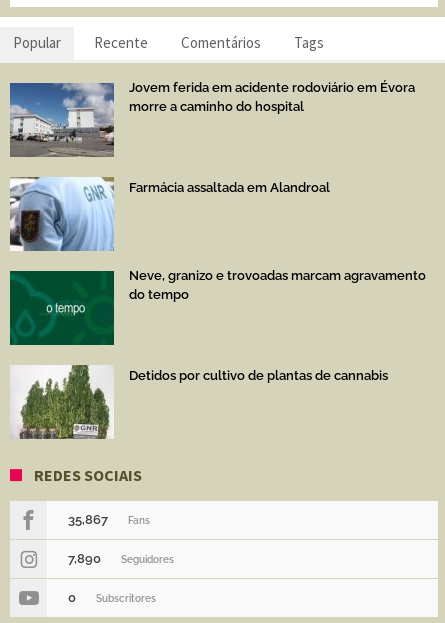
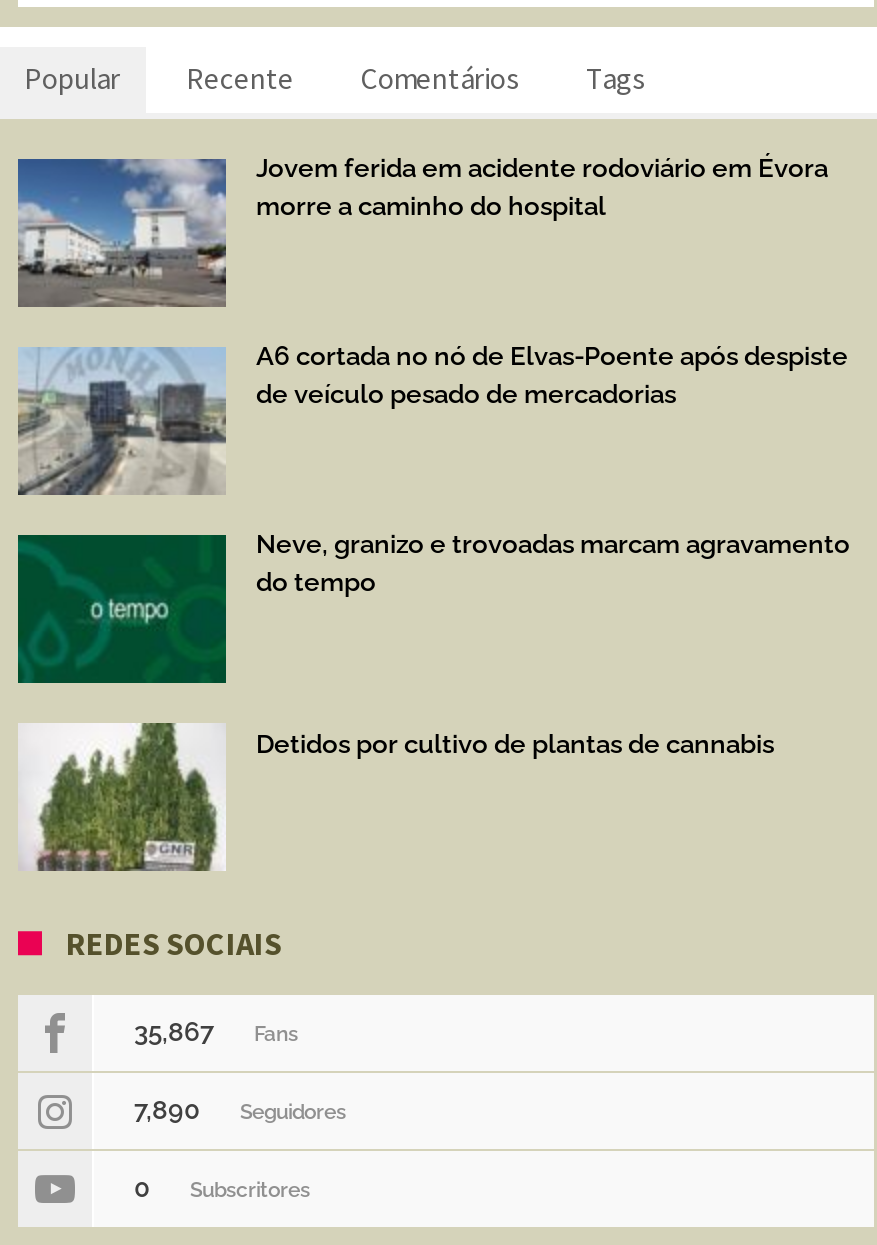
- [image]
- Farmácia assaltada em Alandroal
+ [image]
+ A6 cortada no nó de Elvas-Poente após despiste
+ de veículo pesado de mercadorias
